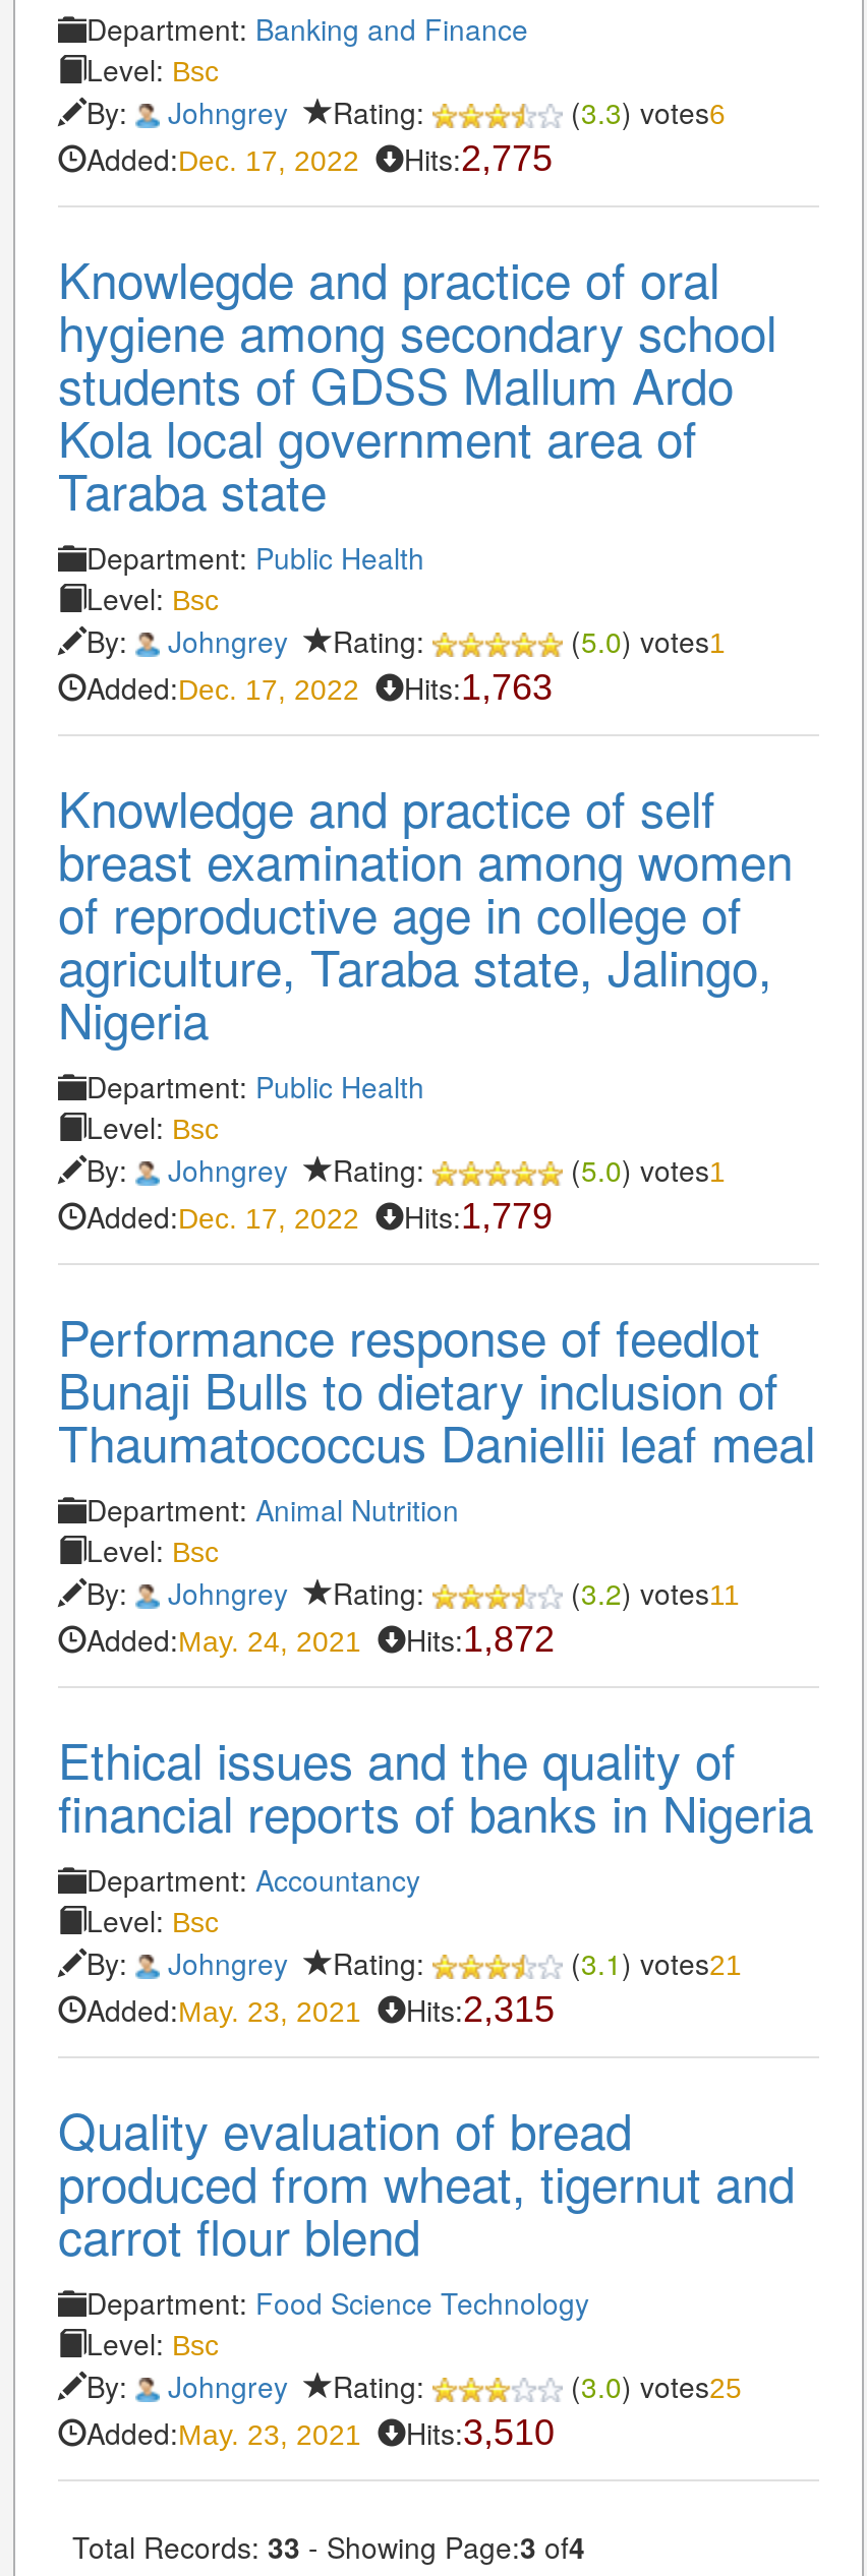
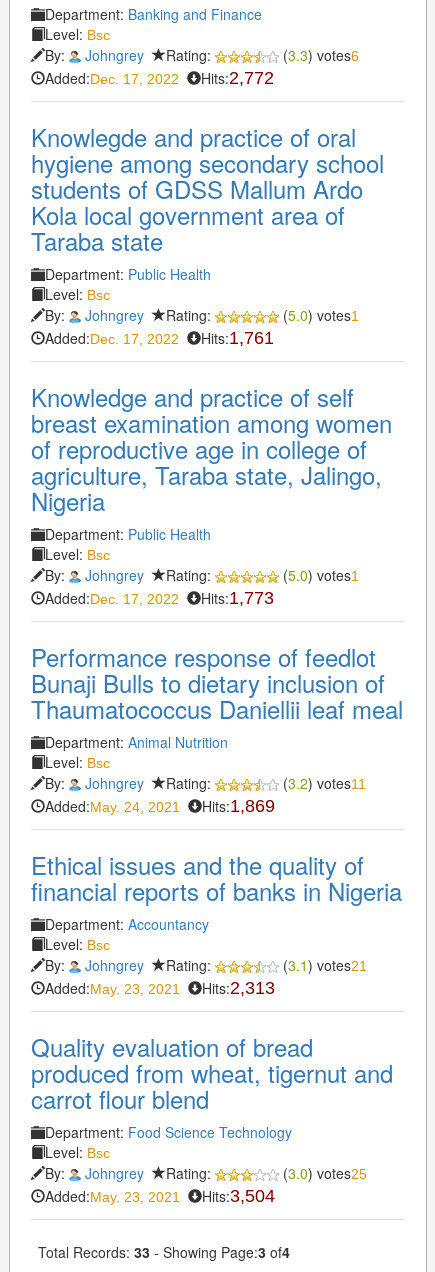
- Added:Dec. 17, 2022 Hits:2,775
+ Added:Dec. 17, 2022 Hits:2,772

- Added:Dec. 17, 2022 Hits:1,763
+ Added:Dec. 17, 2022 Hits:1,761

- Added:Dec. 17, 2022 Hits:1,779
+ Added:Dec. 17, 2022 Hits:1,773

- Added:May. 24, 2021 Hits:1,872
+ Added:May. 24, 2021 Hits:1,869

- Added:May. 23, 2021 Hits:2,315
+ Added:May. 23, 2021 Hits:2,313

- Added:May. 23, 2021 Hits:3,510
+ Added:May. 23, 2021 Hits:3,504
